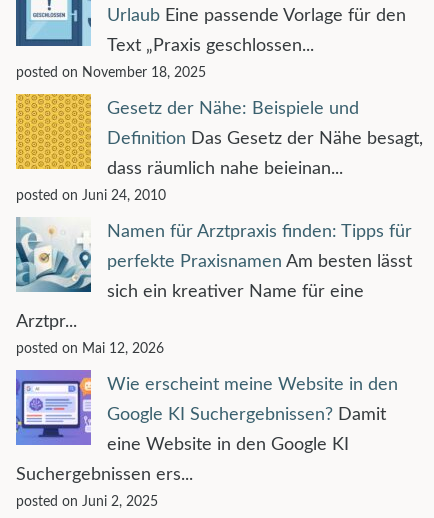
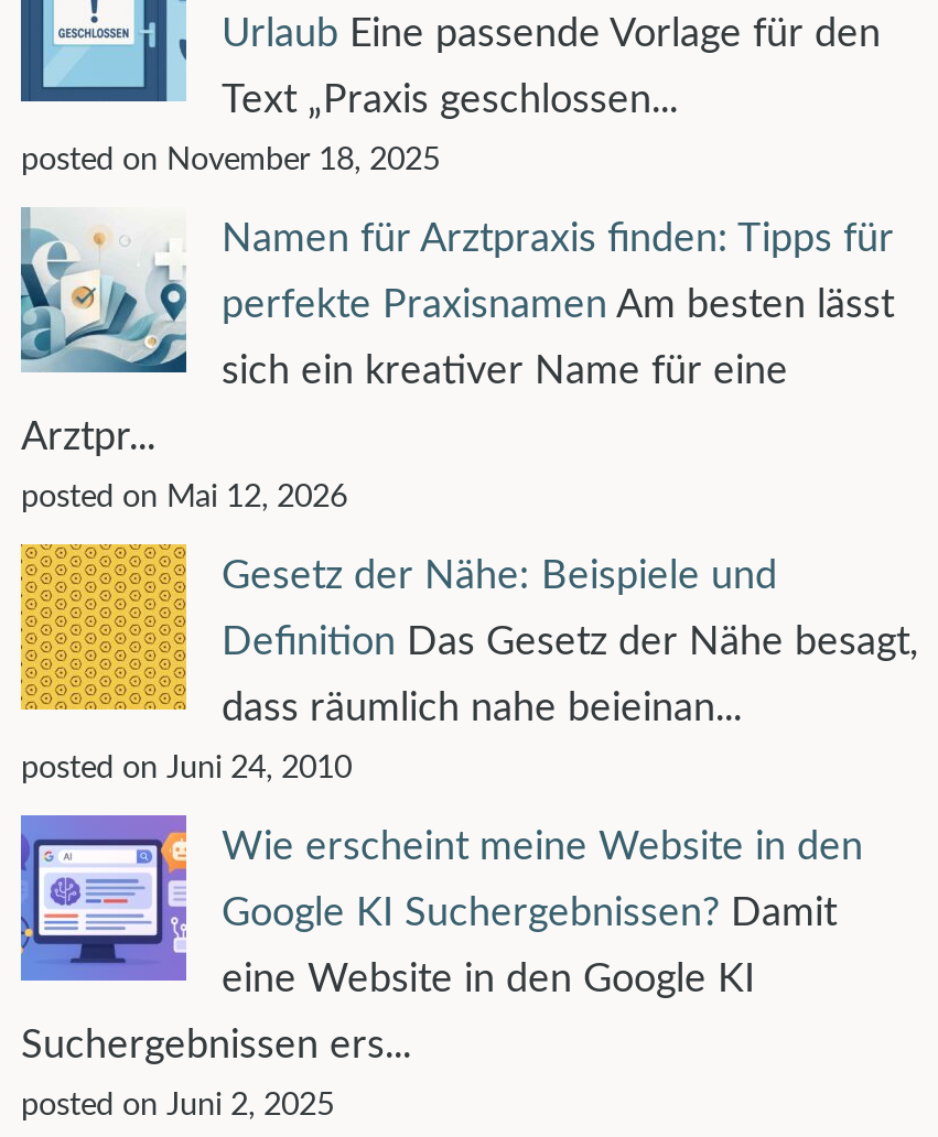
moved down: [image] | Gesetz der Nähe: Beispiele und | Definition Das Gesetz der Nähe besagt, | dass räumlich nahe beieinan... | posted on Juni 24, 2010

moved up: [image] | Namen für Arztpraxis finden: Tipps für | perfekte Praxisnamen Am besten lässt | sich ein kreativer Name für eine | Arztpr... | posted on Mai 12, 2026
